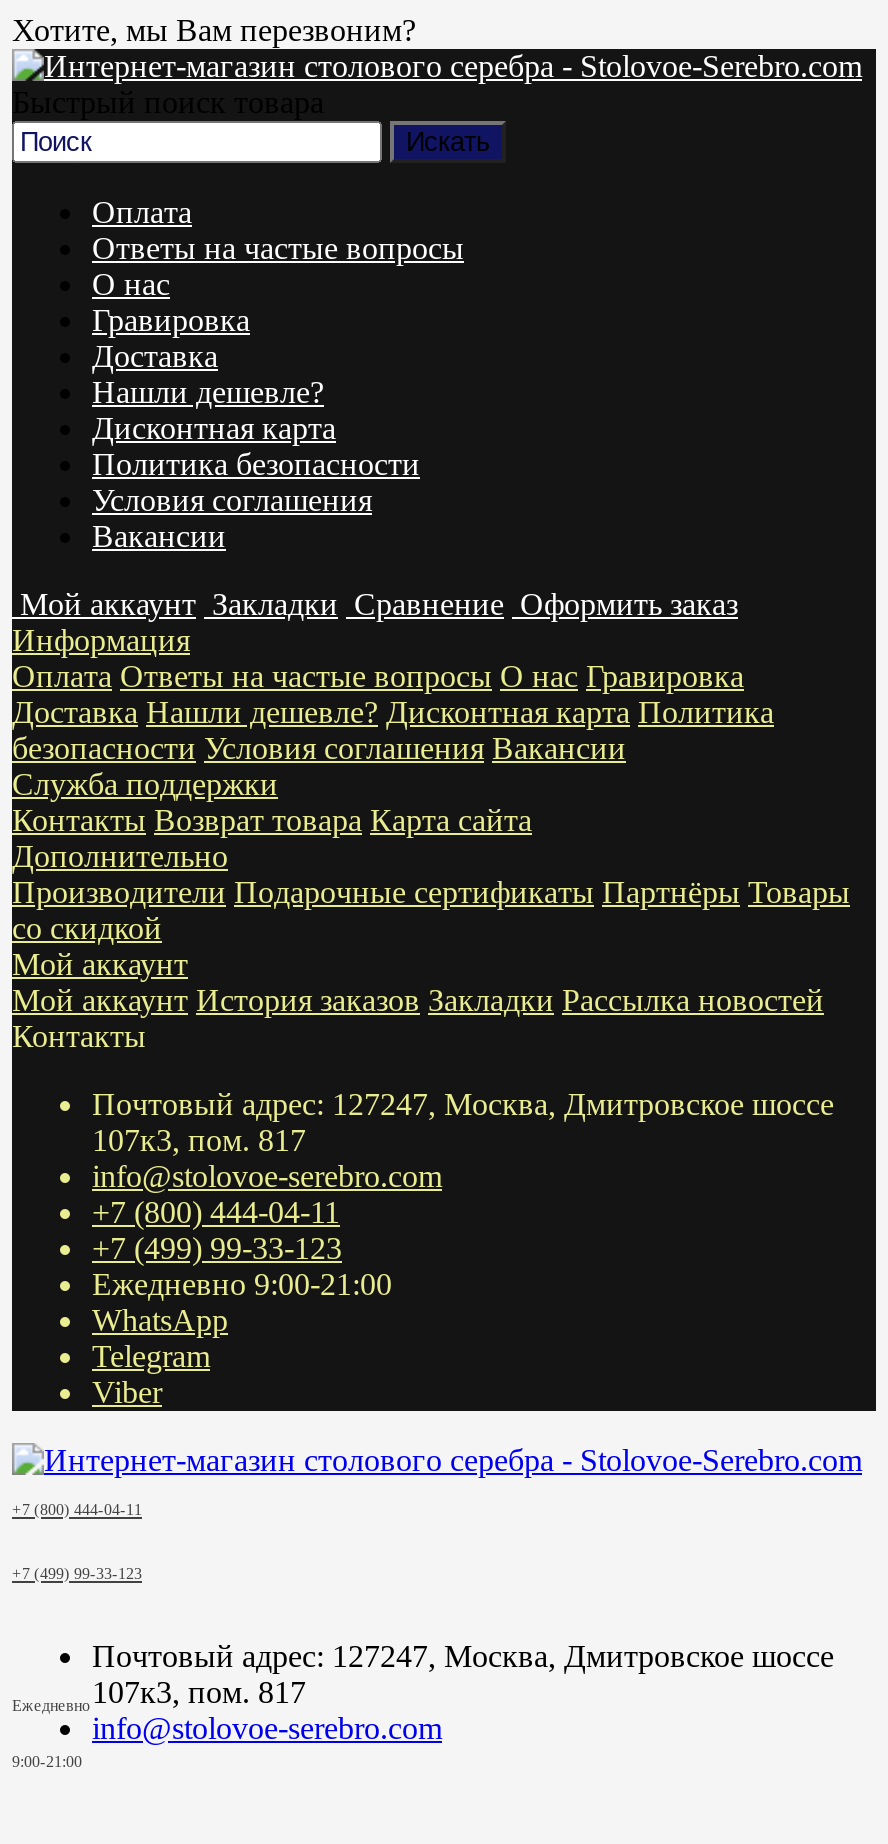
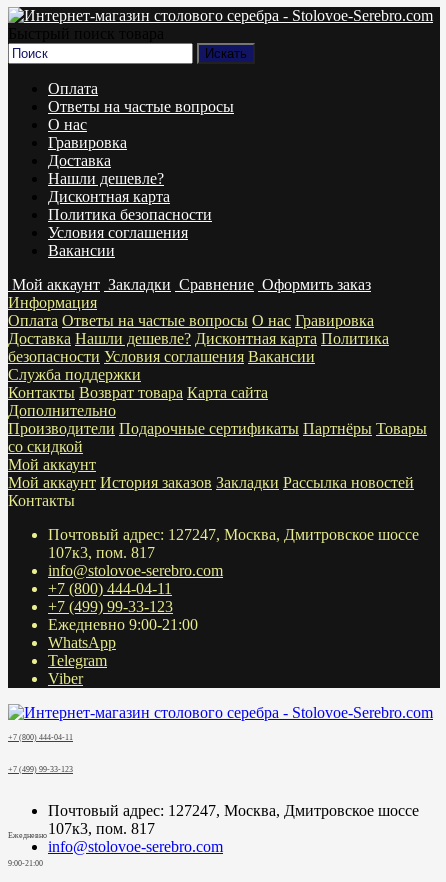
- Хотите, мы Вам перезвоним?
